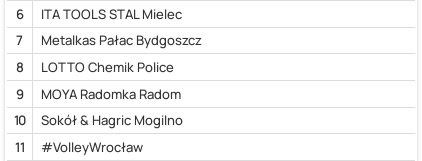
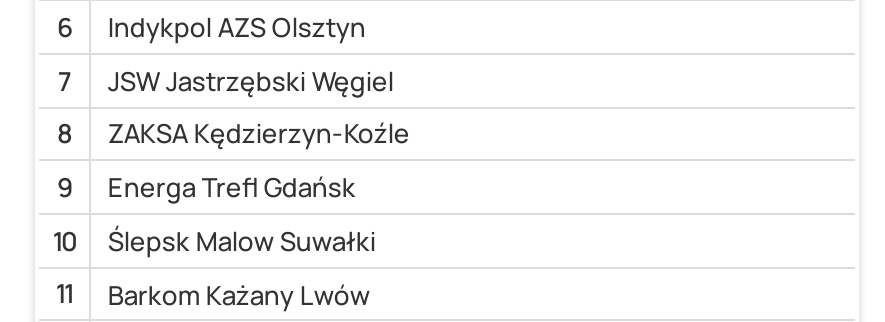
- ITA TOOLS STAL Mielec
+ Indykpol AZS Olsztyn

- Metalkas Pałac Bydgoszcz
+ JSW Jastrzębski Węgiel

- LOTTO Chemik Police
+ ZAKSA Kędzierzyn-Koźle

- MOYA Radomka Radom
+ Energa Trefl Gdańsk

- Sokół & Hagric Mogilno
+ Ślepsk Malow Suwałki

- #VolleyWrocław
+ Barkom Każany Lwów
